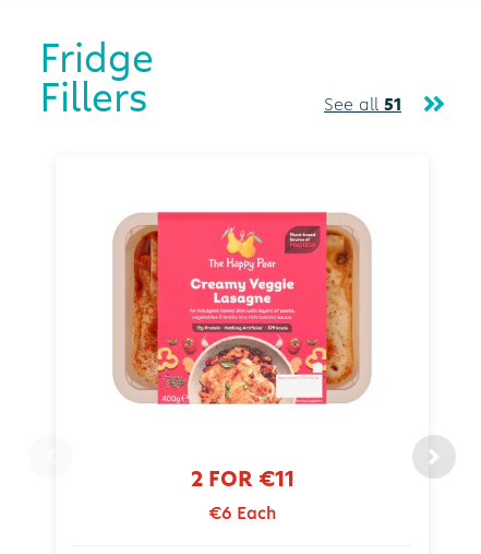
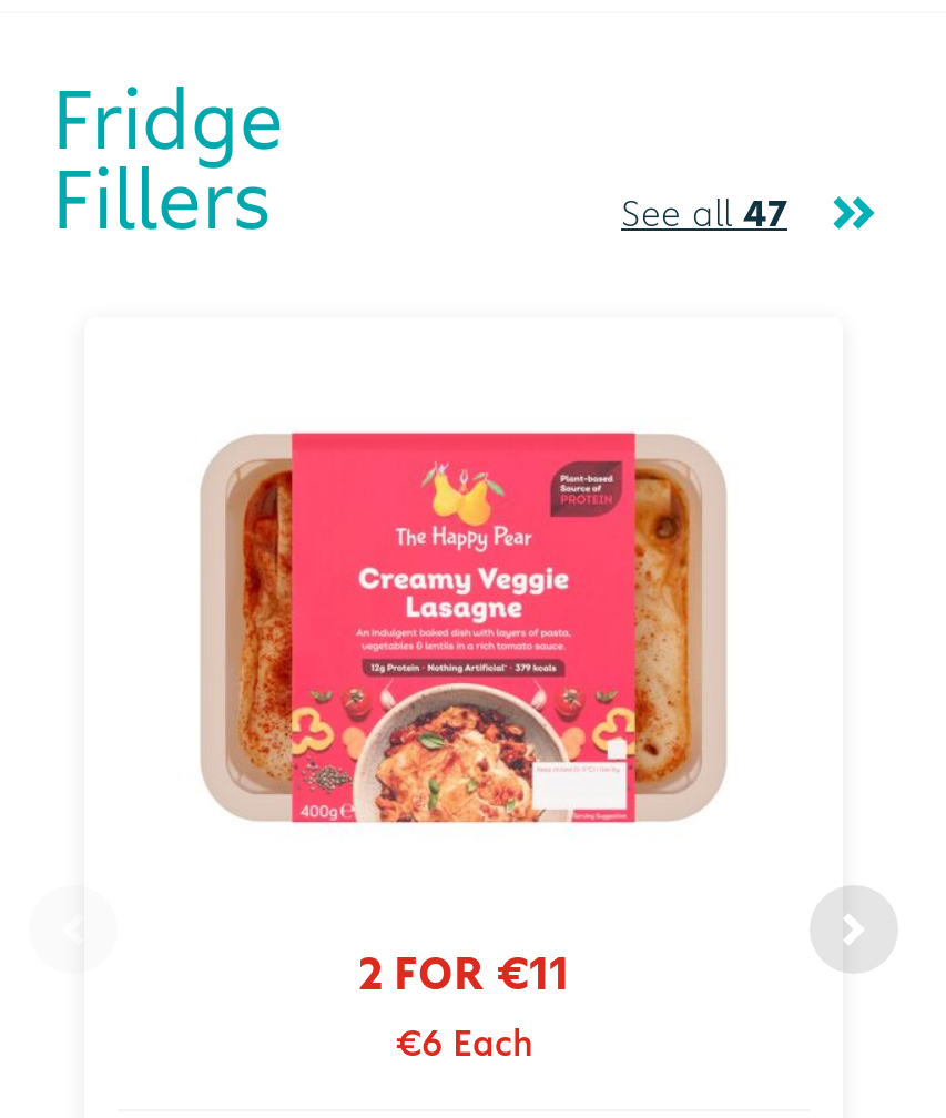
- See all 51
+ See all 47
